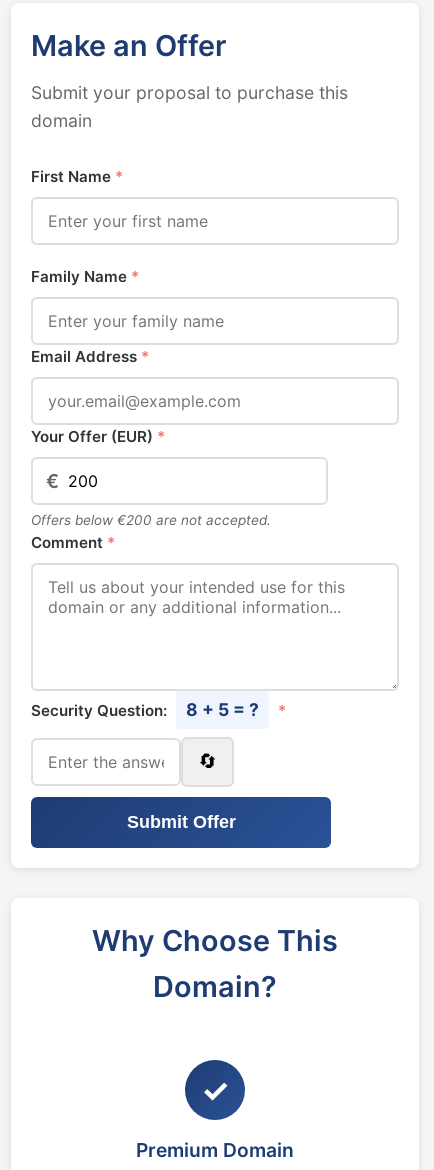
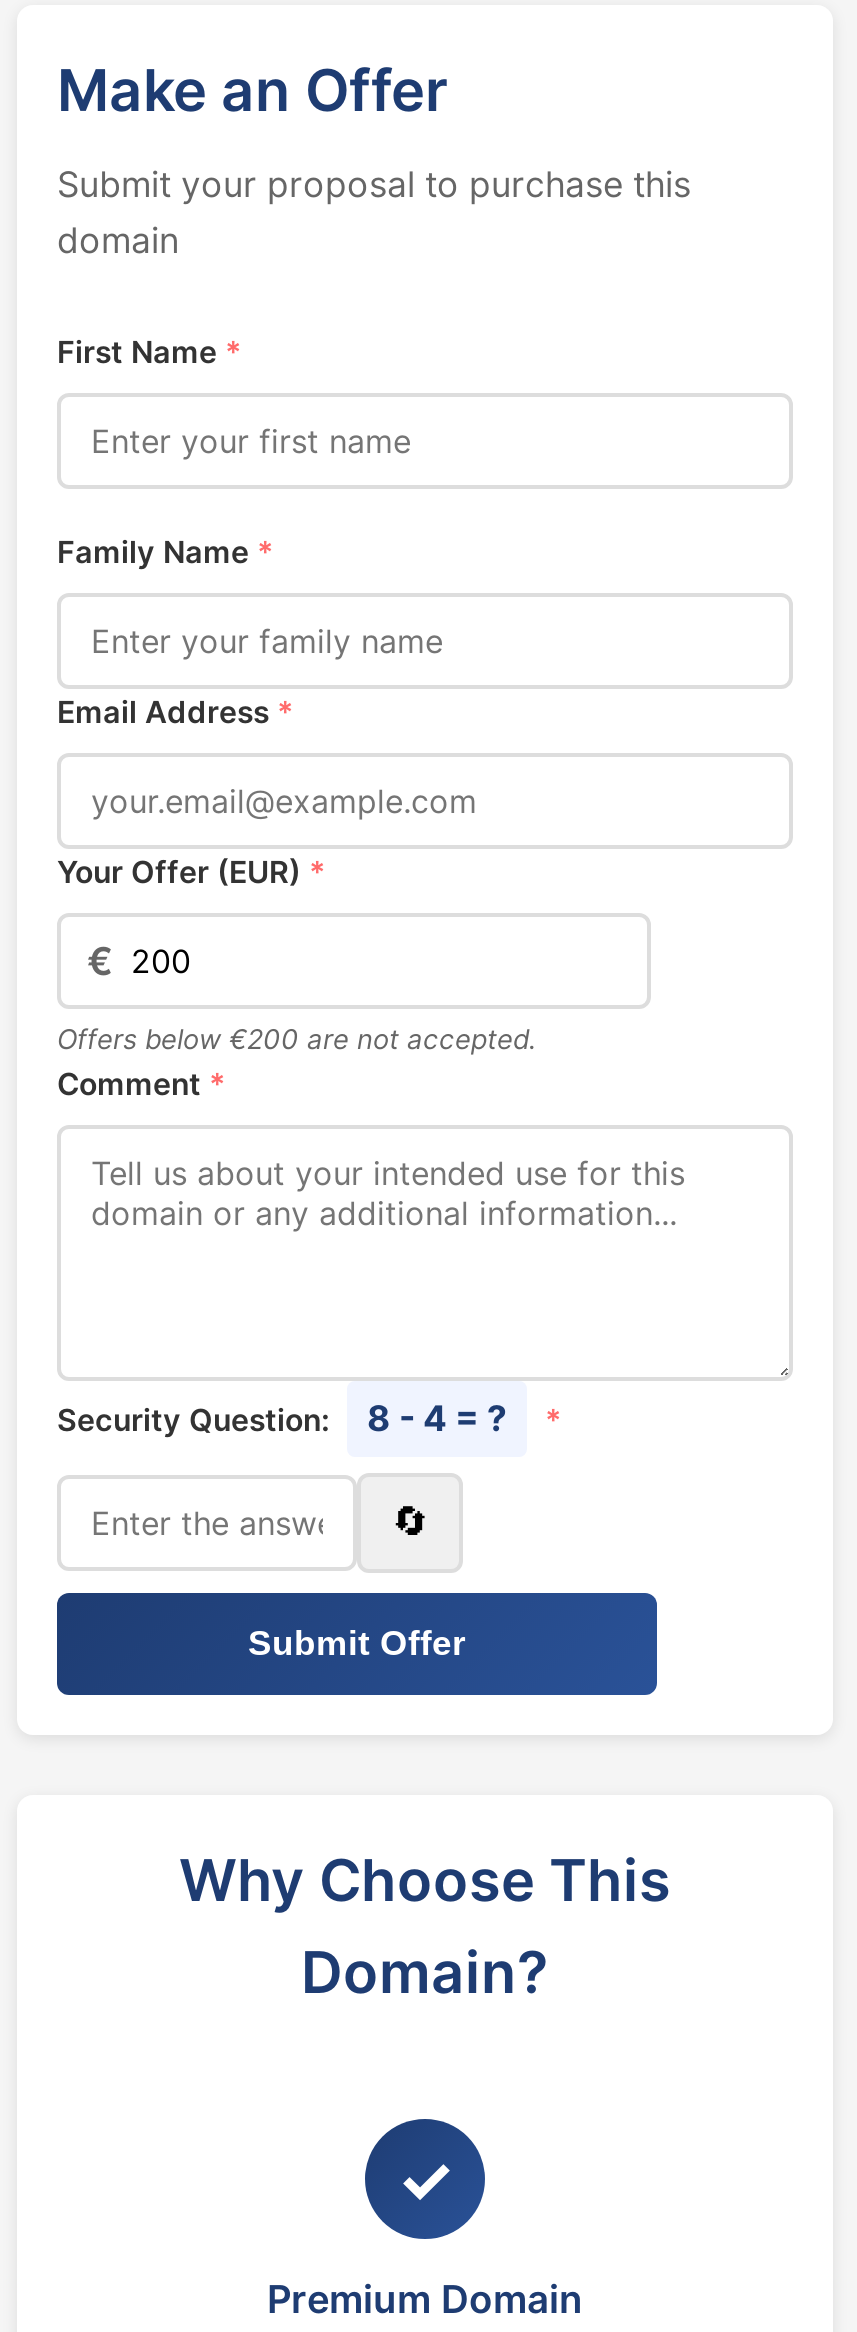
- 8 + 5 = ?
+ 8 - 4 = ?
